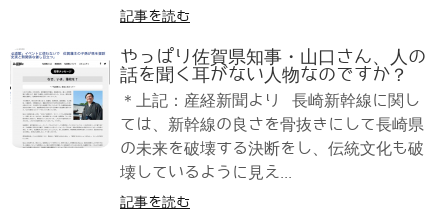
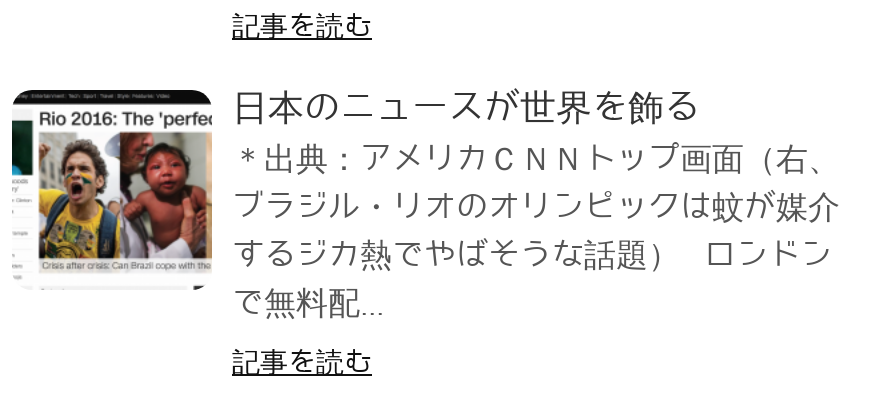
- [image]
- やっぱり佐賀県知事・山口さん、人の
- 話を聞く耳がない人物なのですか？
- ＊上記：産経新聞より 長崎新幹線に関し
- ては、新幹線の良さを骨抜きにして長崎県
- の未来を破壊する決断をし、伝統文化も破
- 壊しているように見え...
+ [image]
+ 日本のニュースが世界を飾る
+ ＊出典：アメリカＣＮＮトップ画面（右、
+ ブラジル・リオのオリンピックは蚊が媒介
+ するジカ熱でやばそうな話題） ロンドン
+ で無料配...
